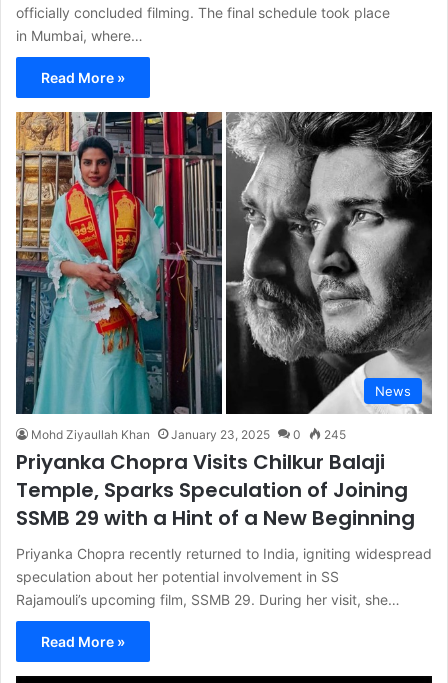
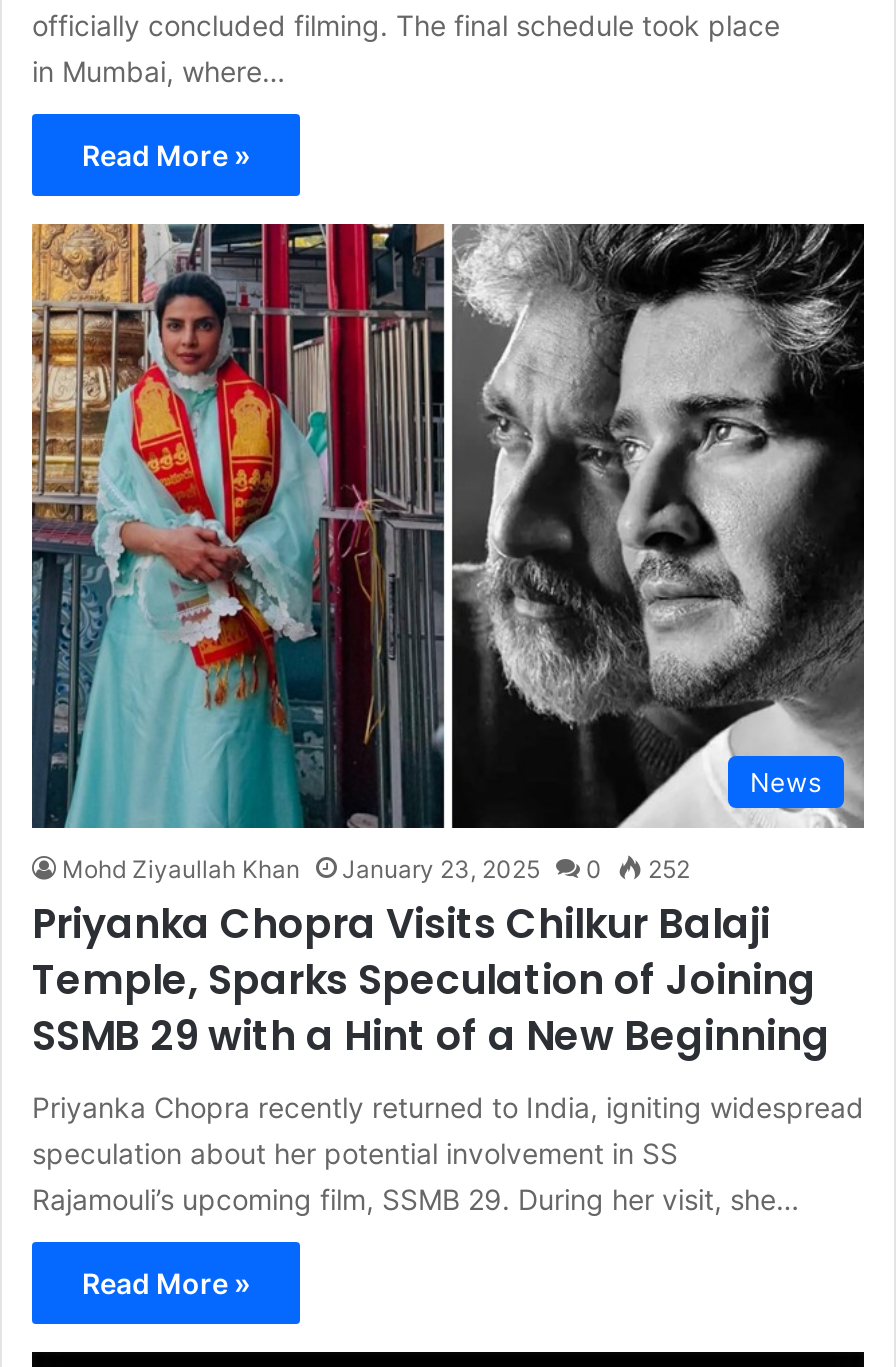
- Mohd Ziyaullah Khan January 23, 2025 0 245
+ Mohd Ziyaullah Khan January 23, 2025 0 252
